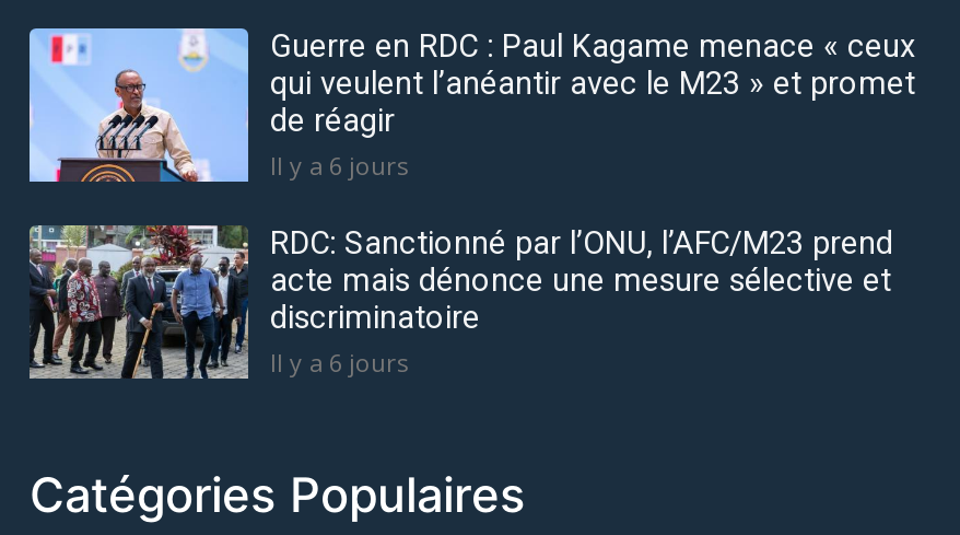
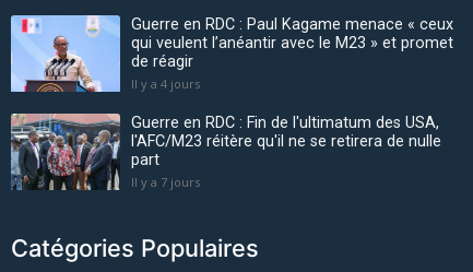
- Il y a 6 jours
+ Il y a 4 jours

- [image]
- RDC: Sanctionné par l’ONU, l’AFC/M23 prend
- acte mais dénonce une mesure sélective et
- discriminatoire
- Il y a 6 jours
+ [image]
+ Guerre en RDC : Fin de l'ultimatum des USA,
+ l'AFC/M23 réitère qu'il ne se retirera de nulle
+ part
+ Il y a 7 jours
